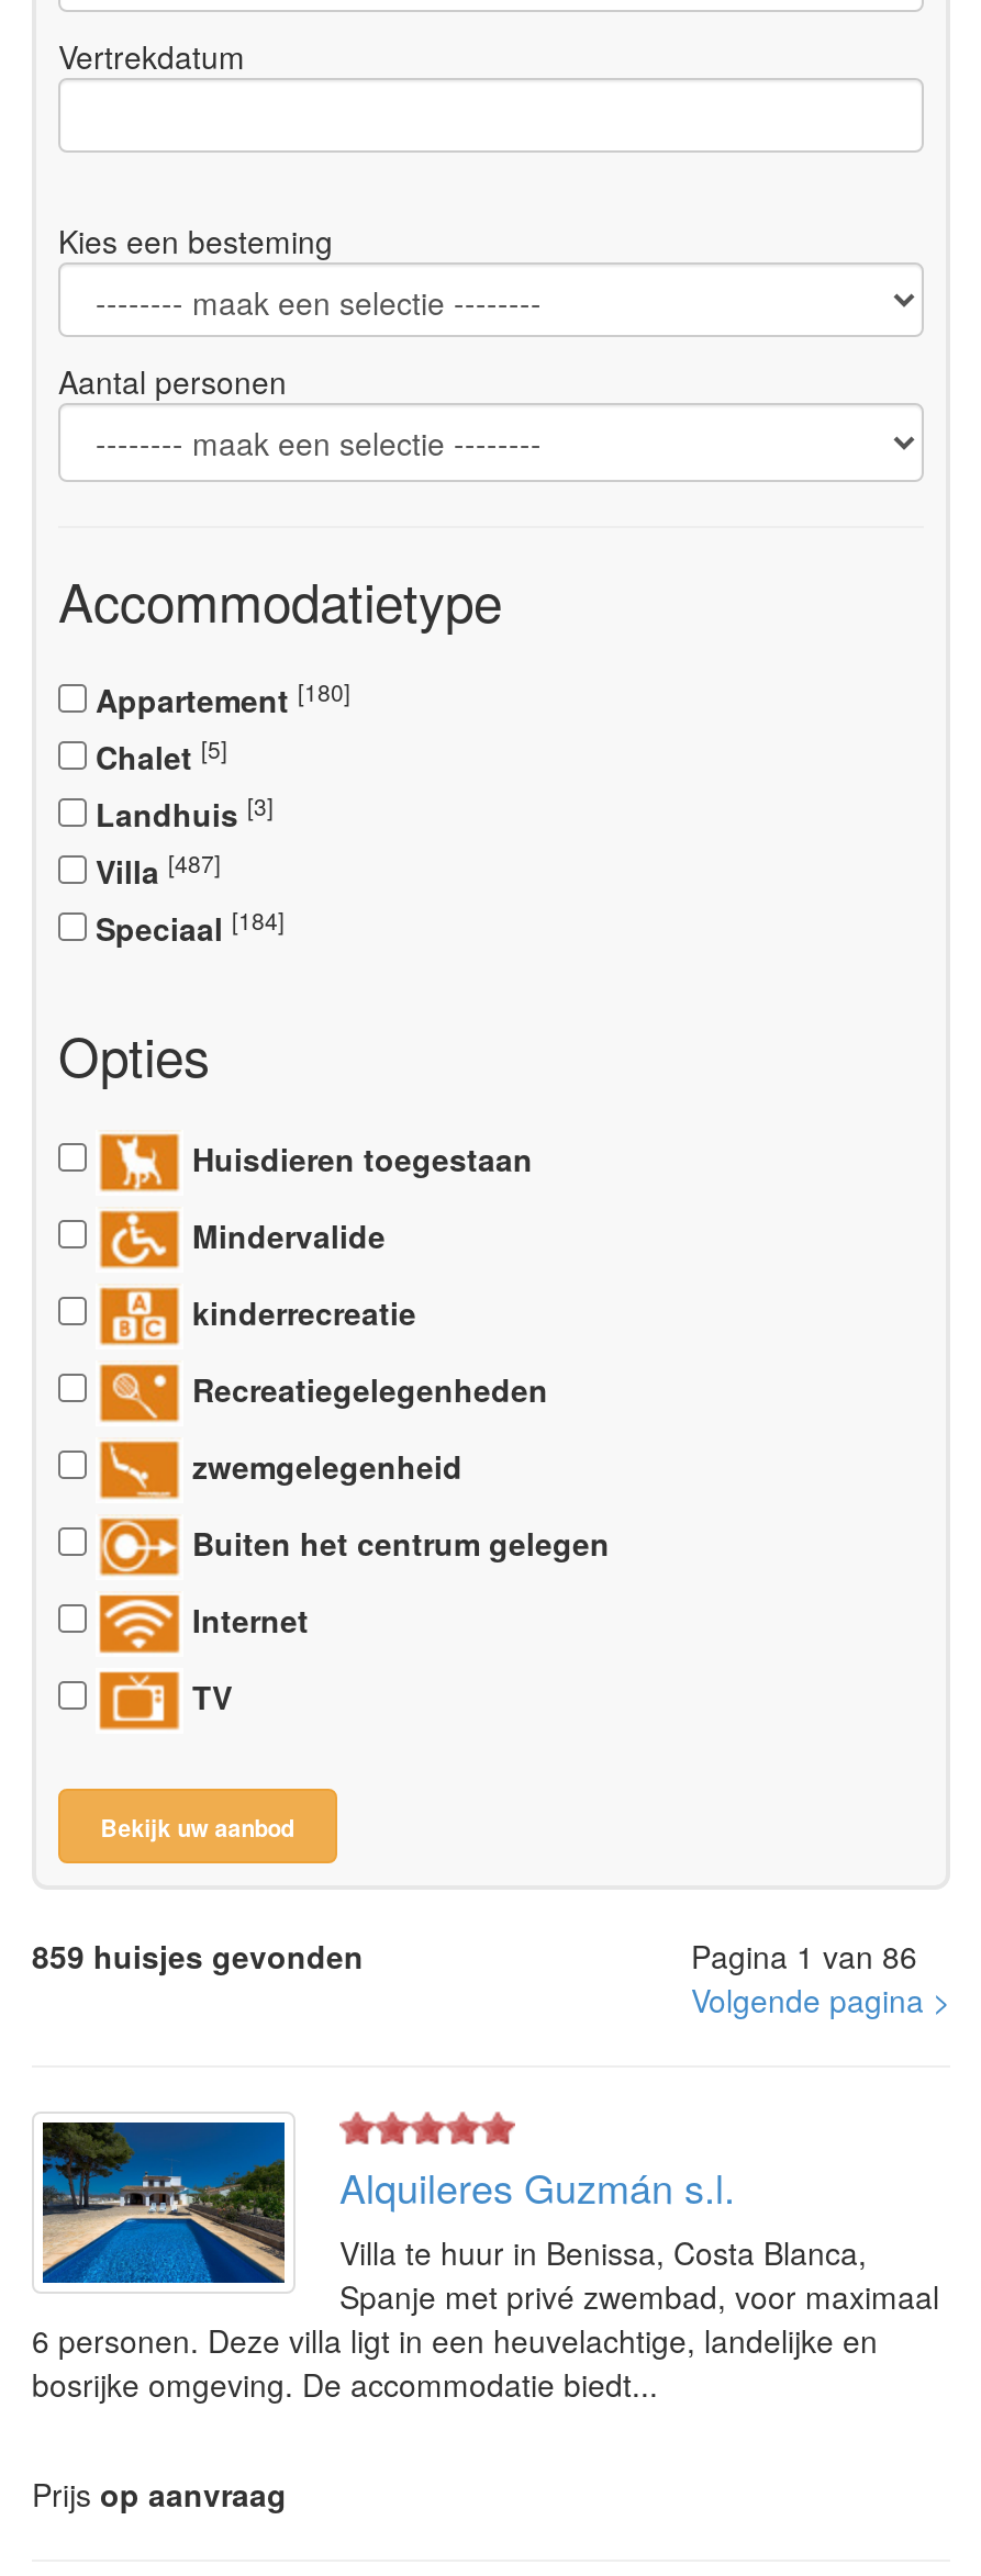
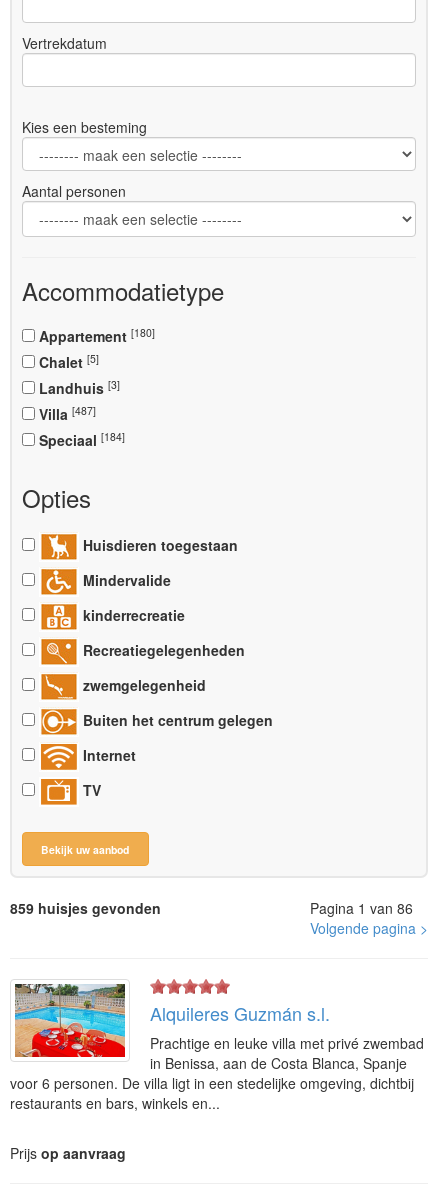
- [image]
- Villa te huur in Benissa, Costa Blanca,
- Spanje met privé zwembad, voor maximaal
- 6 personen. Deze villa ligt in een heuvelachtige, landelijke en
- bosrijke omgeving. De accommodatie biedt...
+ [image]
+ Prachtige en leuke villa met privé zwembad
+ in Benissa, aan de Costa Blanca, Spanje
+ voor 6 personen. De villa ligt in een stedelijke omgeving, dichtbij
+ restaurants en bars, winkels en...
